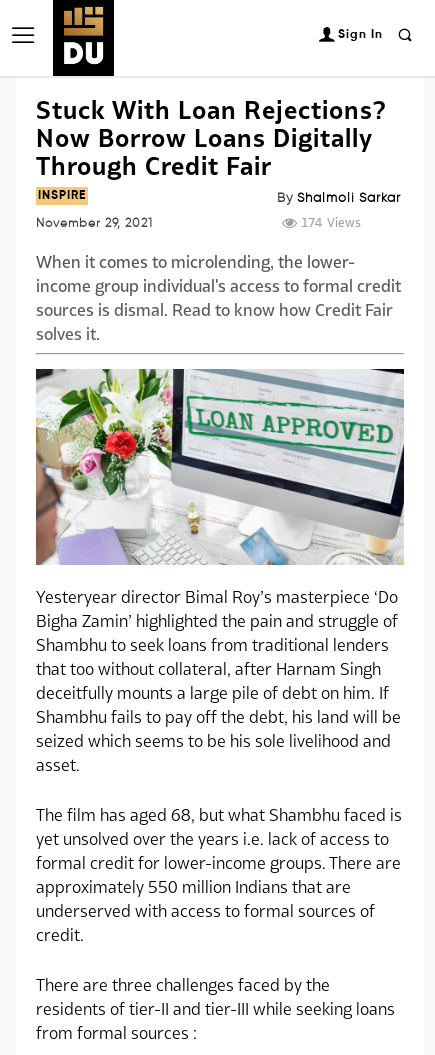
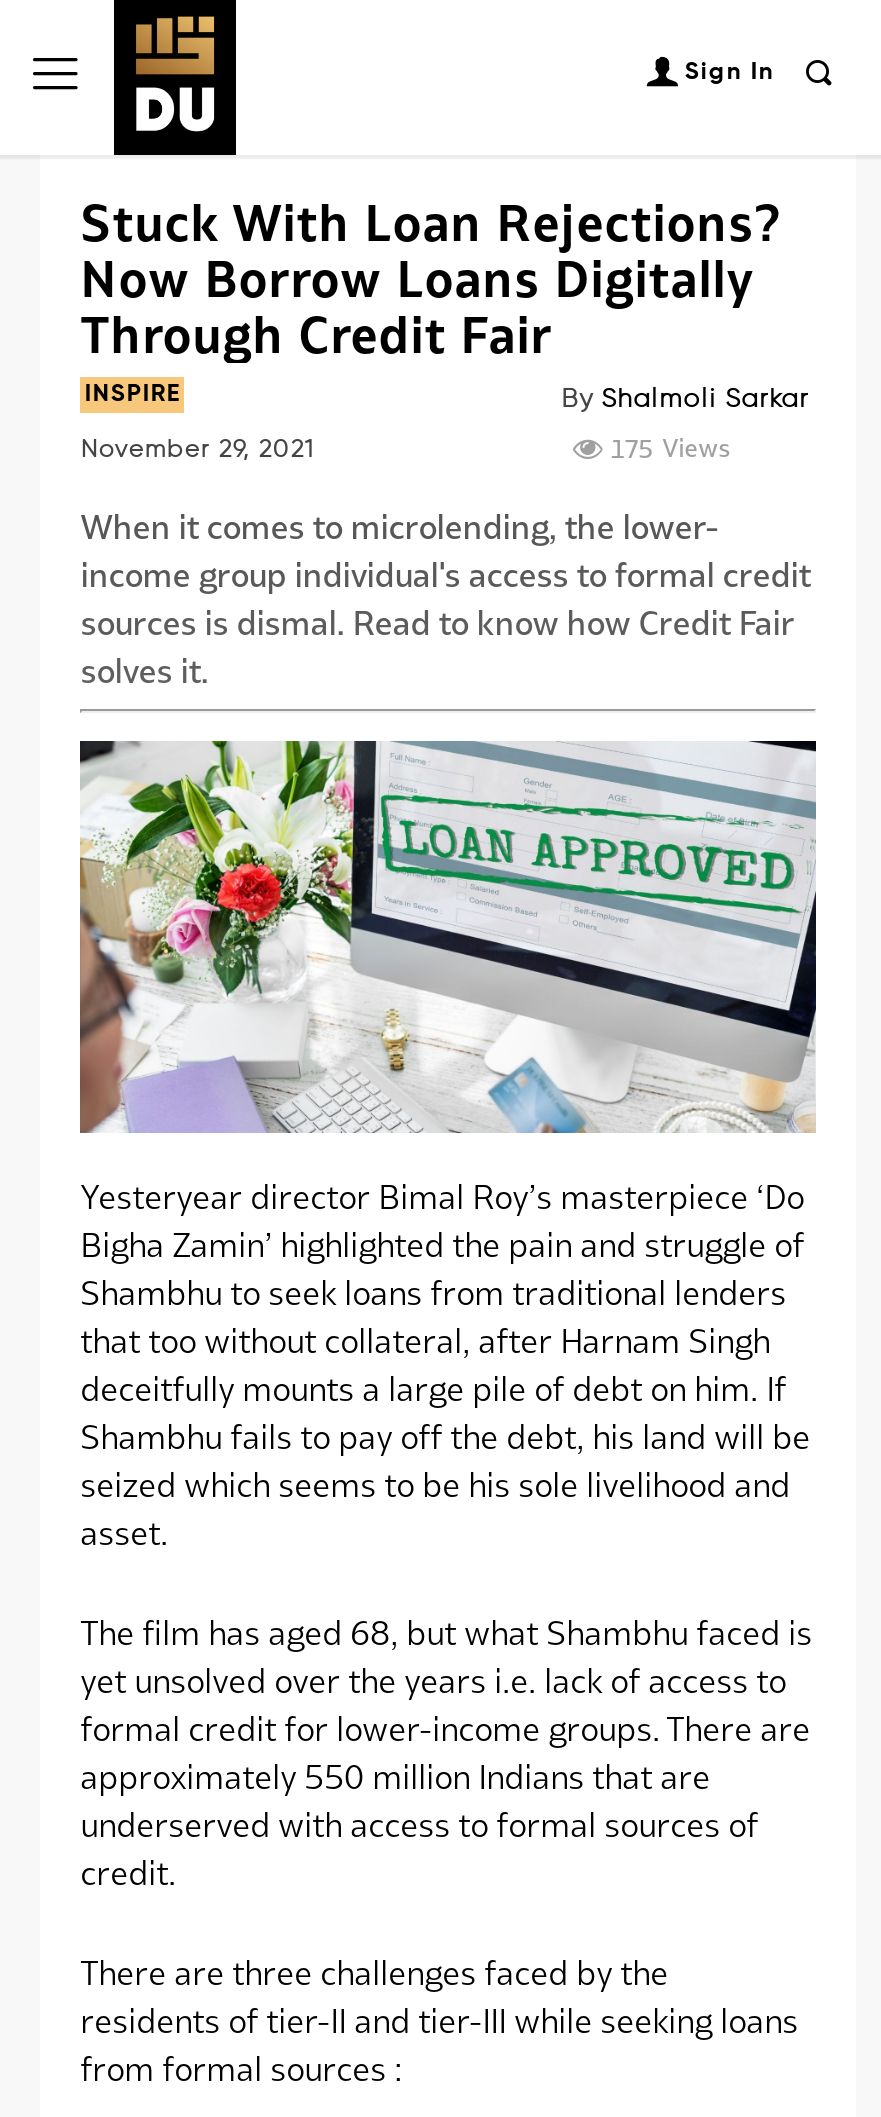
- 174 Views
+ 175 Views
